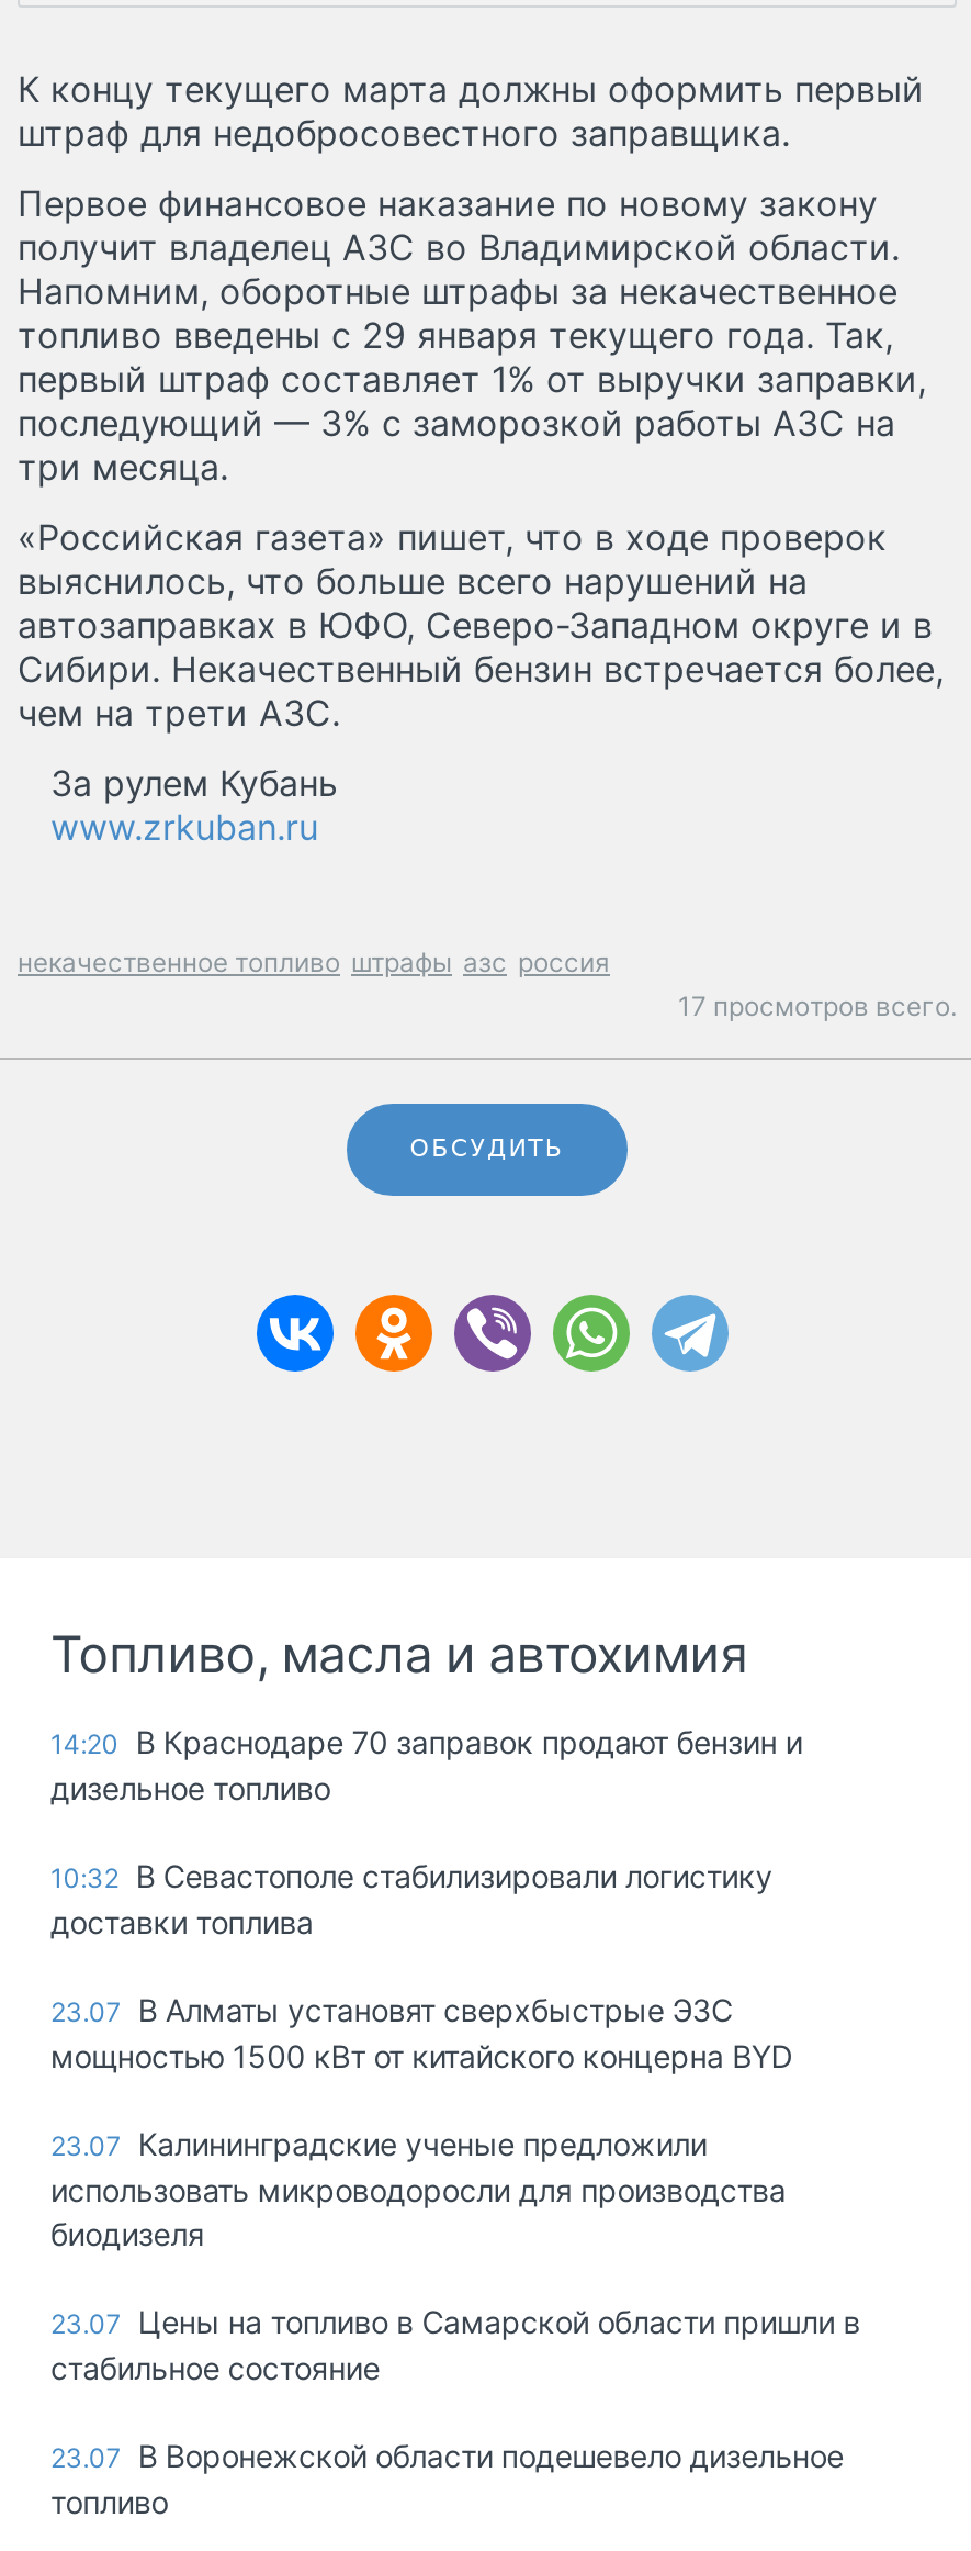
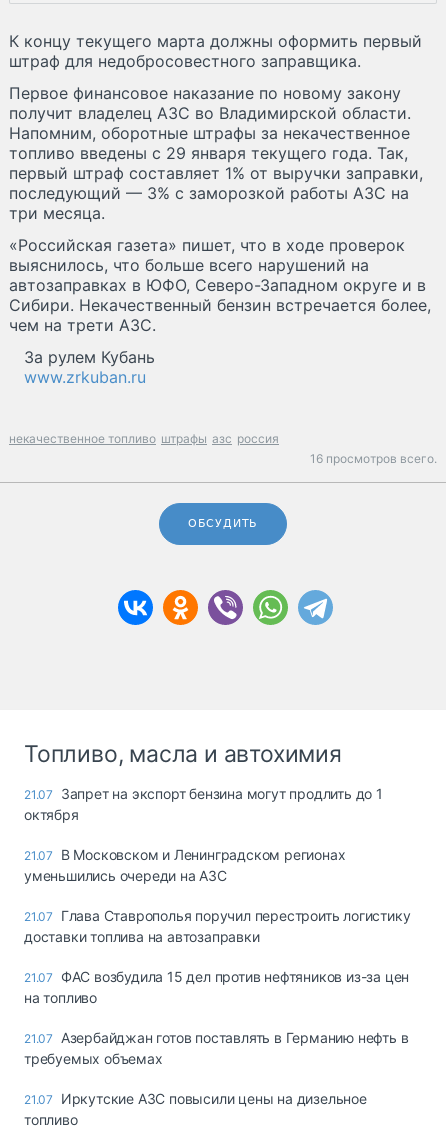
- 17 просмотров всего.
+ 16 просмотров всего.

- 14:20 В Краснодаре 70 заправок продают бензин и
- дизельное топливо
+ 21.07 Запрет на экспорт бензина могут продлить до 1
+ октября

- 10:32 В Севастополе стабилизировали логистику
- доставки топлива
+ 21.07 В Московском и Ленинградском регионах
+ уменьшились очереди на АЗС

- 23.07 В Алматы установят сверхбыстрые ЭЗС
- мощностью 1500 кВт от китайского концерна BYD
+ 21.07 Глава Ставрополья поручил перестроить логистику
+ доставки топлива на автозаправки

- 23.07 Калининградские ученые предложили
- использовать микроводоросли для производства
- биодизеля
+ 21.07 ФАС возбудила 15 дел против нефтяников из-за цен
+ на топливо

- 23.07 Цены на топливо в Самарской области пришли в
- стабильное состояние
+ 21.07 Азербайджан готов поставлять в Германию нефть в
+ требуемых объемах

- 23.07 В Воронежской области подешевело дизельное
+ 21.07 Иркутские АЗС повысили цены на дизельное
